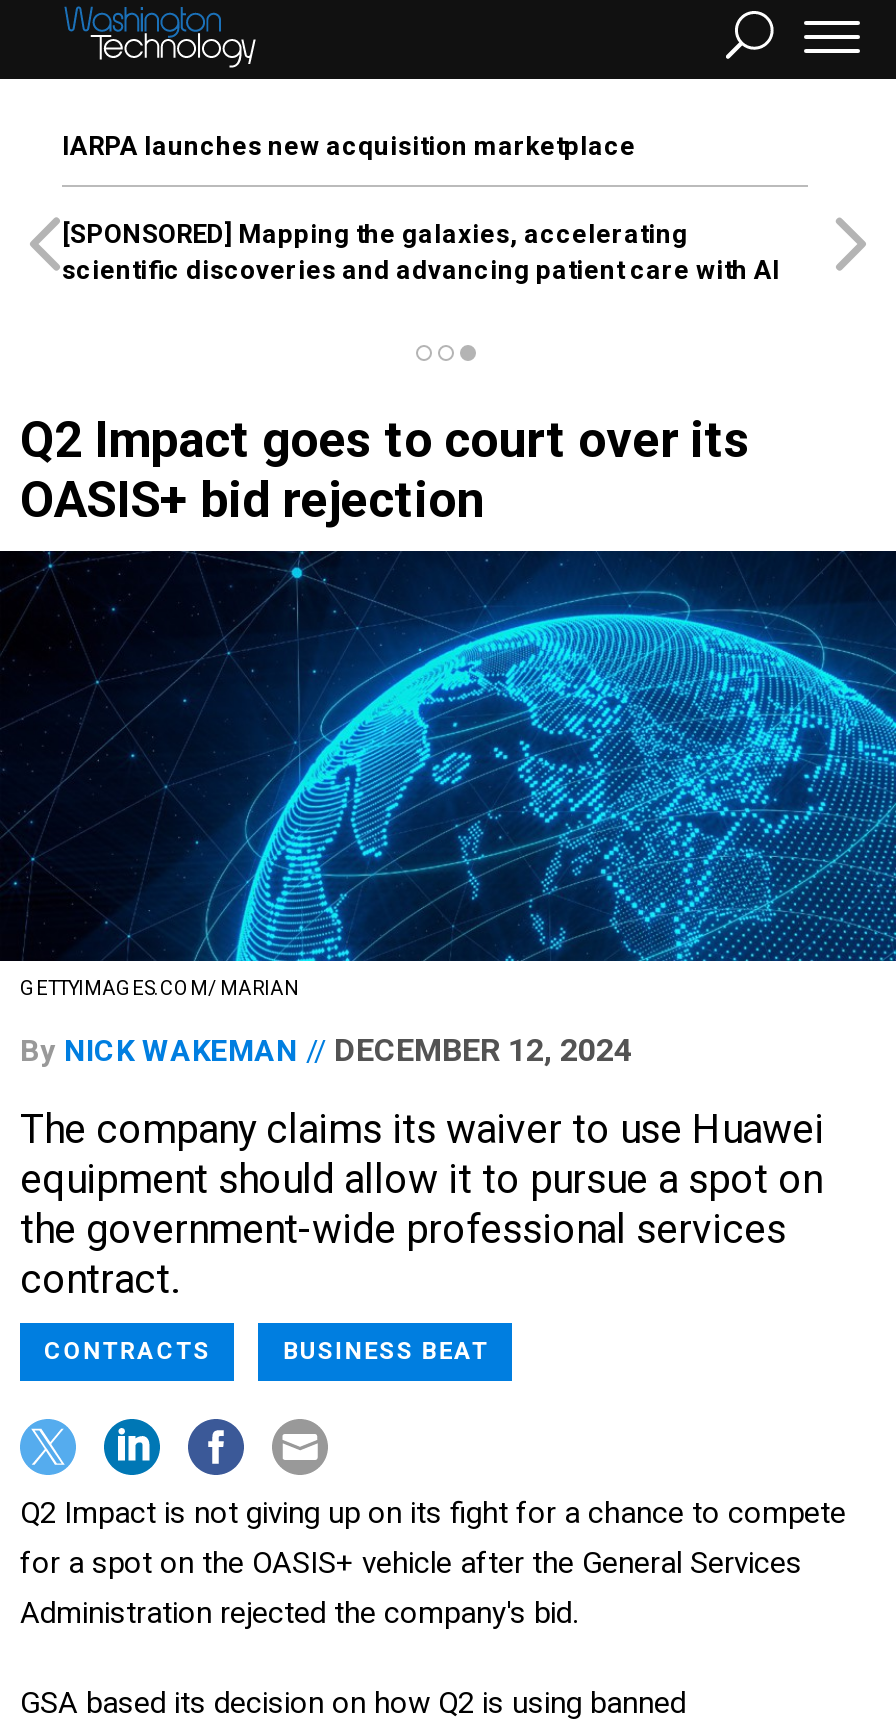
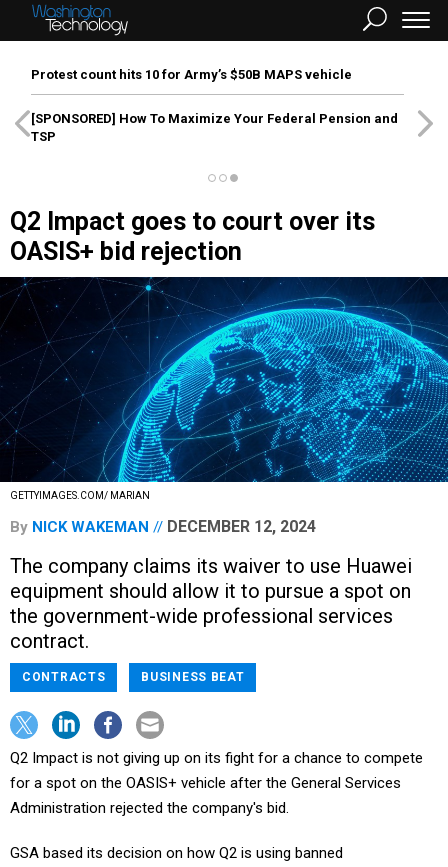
- IARPA launches new acquisition marketplace
+ Protest count hits 10 for Army’s $50B MAPS vehicle

- [SPONSORED] Mapping the galaxies, accelerating
- scientific discoveries and advancing patient care with AI
+ [SPONSORED] How To Maximize Your Federal Pension and
+ TSP
